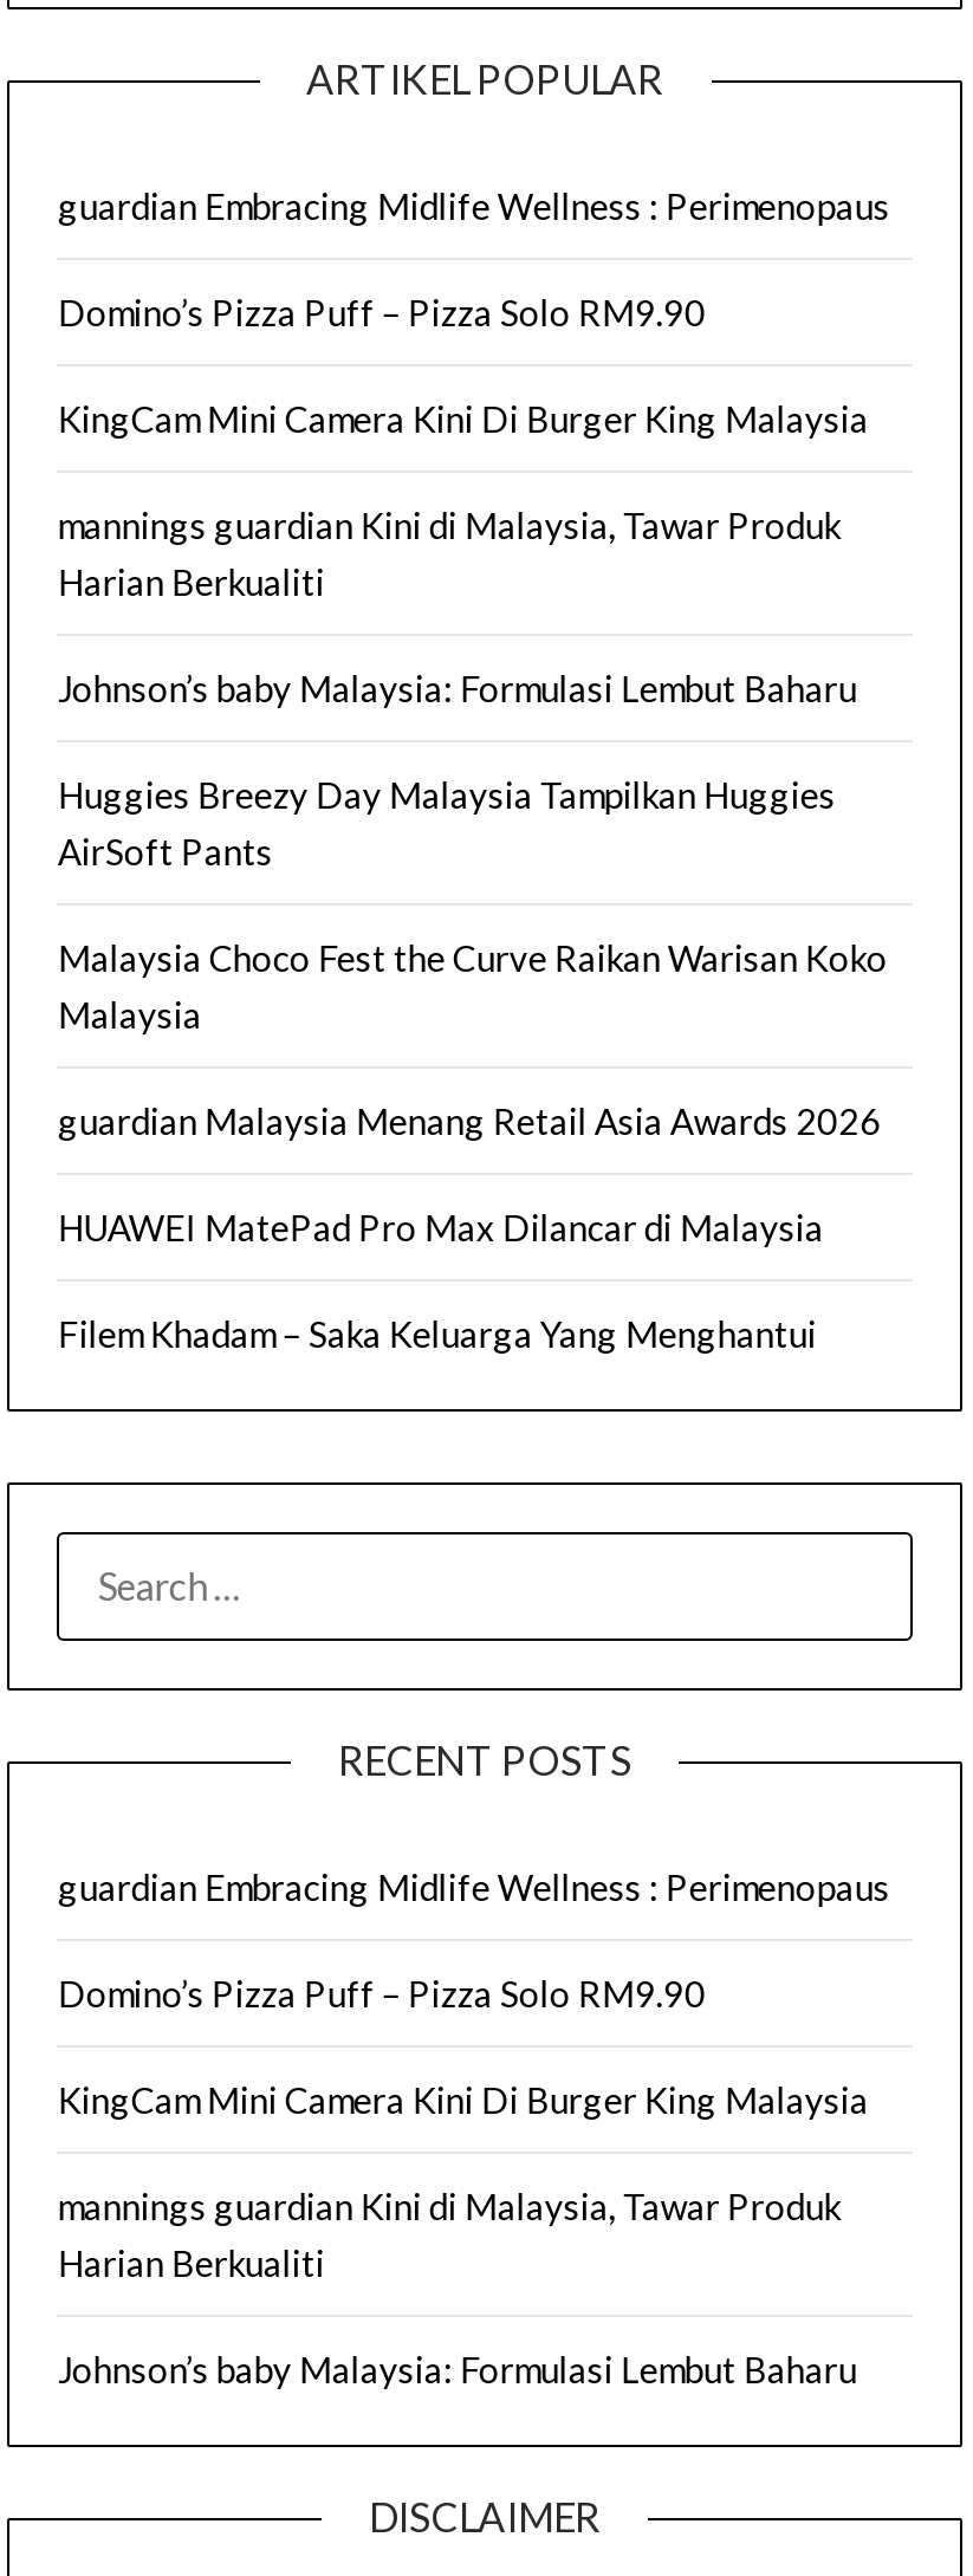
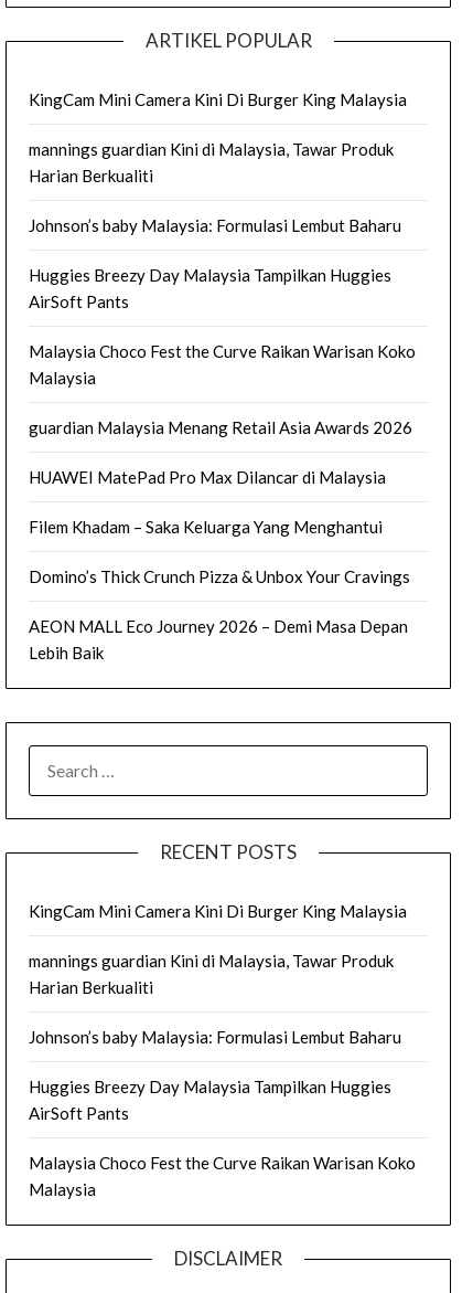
- guardian Embracing Midlife Wellness : Perimenopaus
- Domino’s Pizza Puff – Pizza Solo RM9.90

moved up: KingCam Mini Camera Kini Di Burger King Malaysia | mannings guardian Kini di Malaysia, Tawar Produk | Harian Berkualiti | ... | HUAWEI MatePad Pro Max Dilancar di Malaysia | Filem Khadam – Saka Keluarga Yang Menghantui

+ Domino’s Thick Crunch Pizza & Unbox Your Cravings
+ AEON MALL Eco Journey 2026 – Demi Masa Depan
+ Lebih Baik

- guardian Embracing Midlife Wellness : Perimenopaus
- Domino’s Pizza Puff – Pizza Solo RM9.90

moved up: KingCam Mini Camera Kini Di Burger King Malaysia | mannings guardian Kini di Malaysia, Tawar Produk | Harian Berkualiti | Johnson’s baby Malaysia: Formulasi Lembut Baharu

+ Huggies Breezy Day Malaysia Tampilkan Huggies
+ AirSoft Pants
+ Malaysia Choco Fest the Curve Raikan Warisan Koko
+ Malaysia
